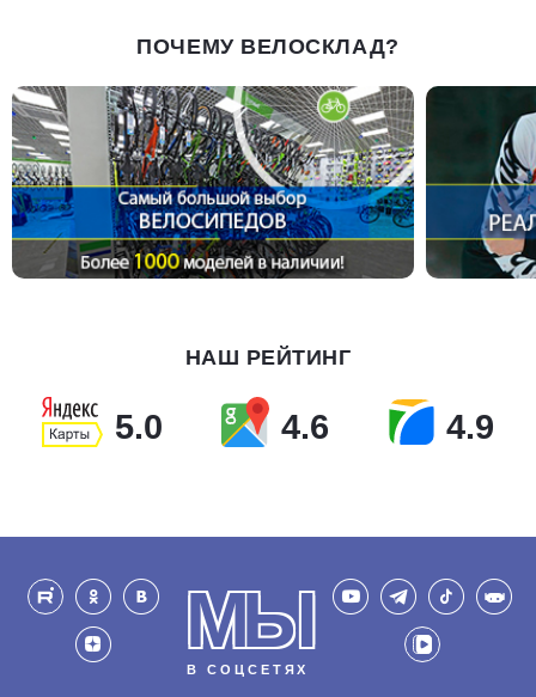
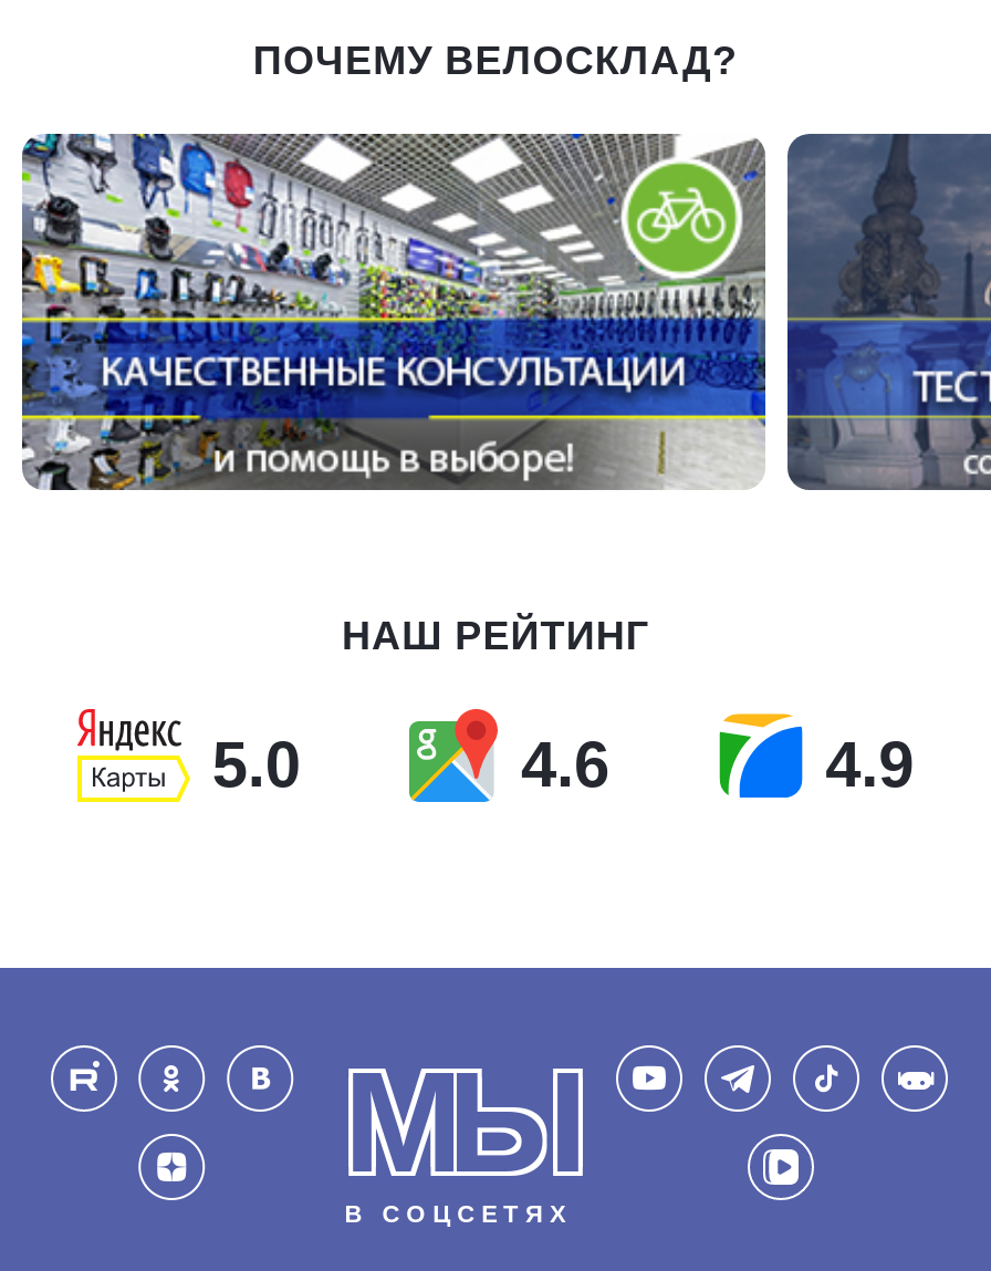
- [image]
+ [image]

- [image]
+ [image]
